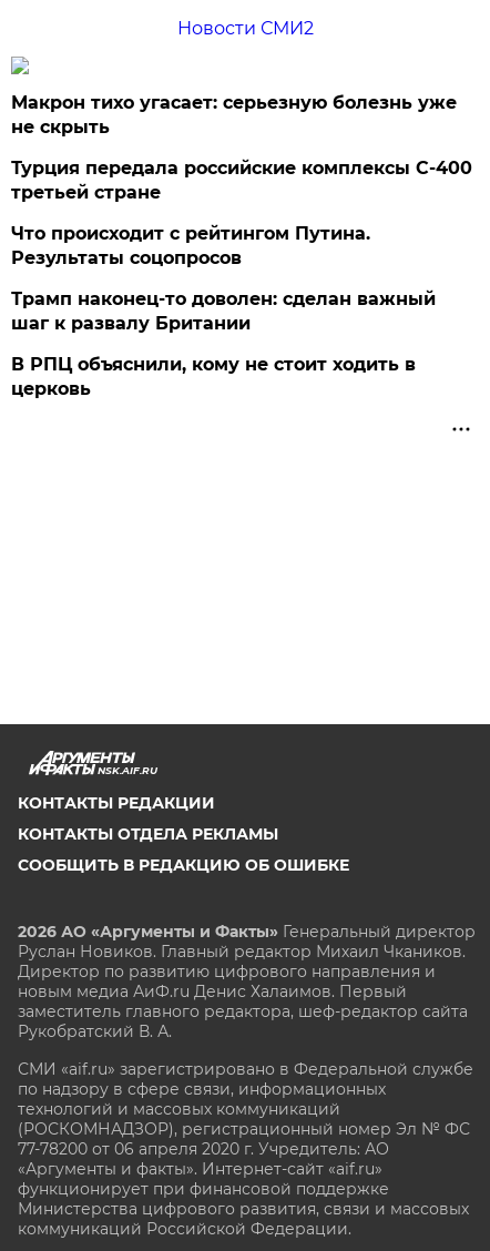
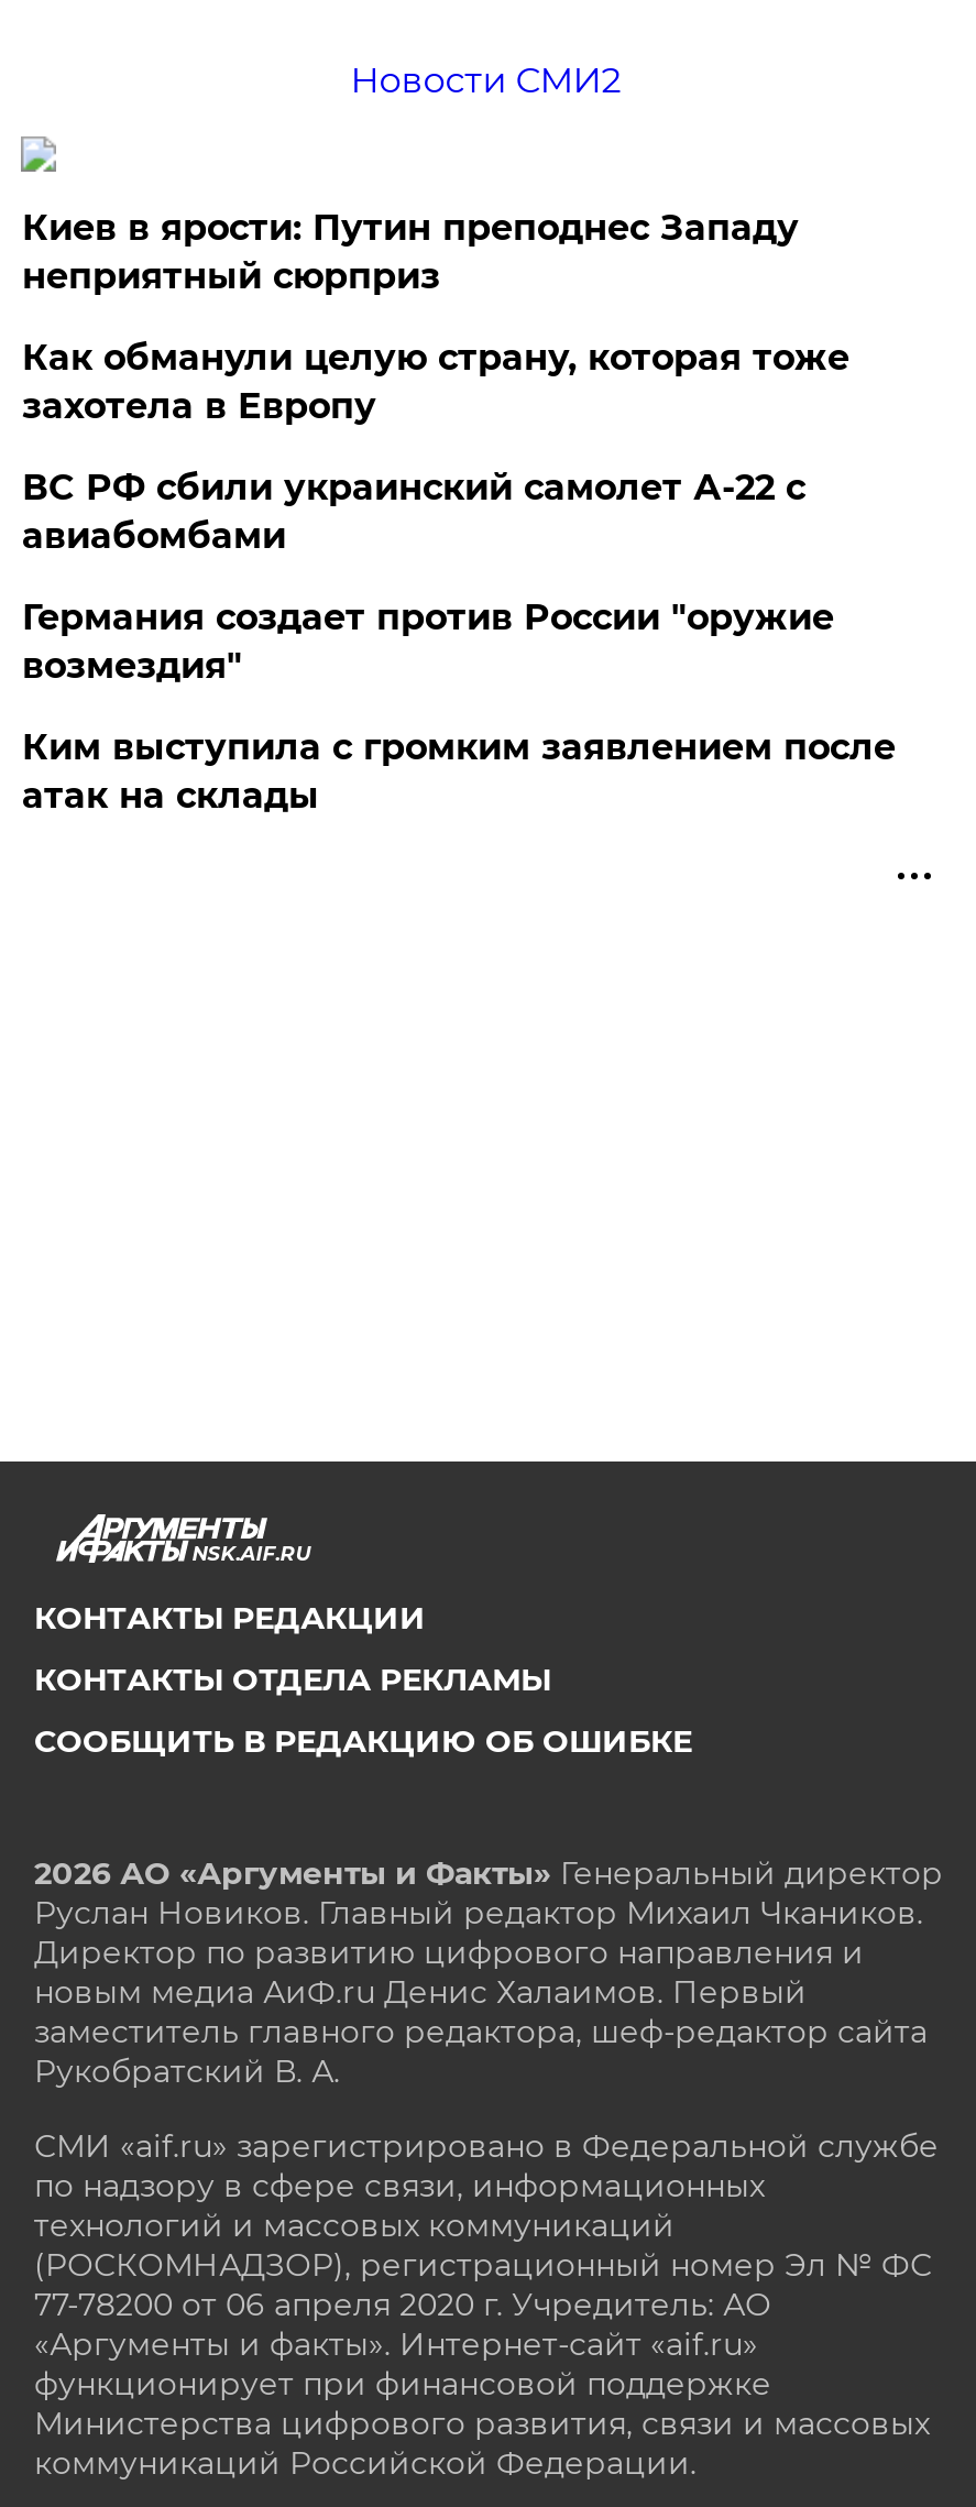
- Макрон тихо угасает: серьезную болезнь уже
- не скрыть
+ Киев в ярости: Путин преподнес Западу
+ неприятный сюрприз

- Турция передала российские комплексы С-400
- третьей стране
+ Как обманули целую страну, которая тоже
+ захотела в Европу

- Что происходит с рейтингом Путина.
- Результаты соцопросов
+ ВС РФ сбили украинский самолет А-22 с
+ авиабомбами

- Трамп наконец-то доволен: сделан важный
- шаг к развалу Британии
+ Германия создает против России "оружие
+ возмездия"

- В РПЦ объяснили, кому не стоит ходить в
- церковь
+ Ким выступила с громким заявлением после
+ атак на склады
